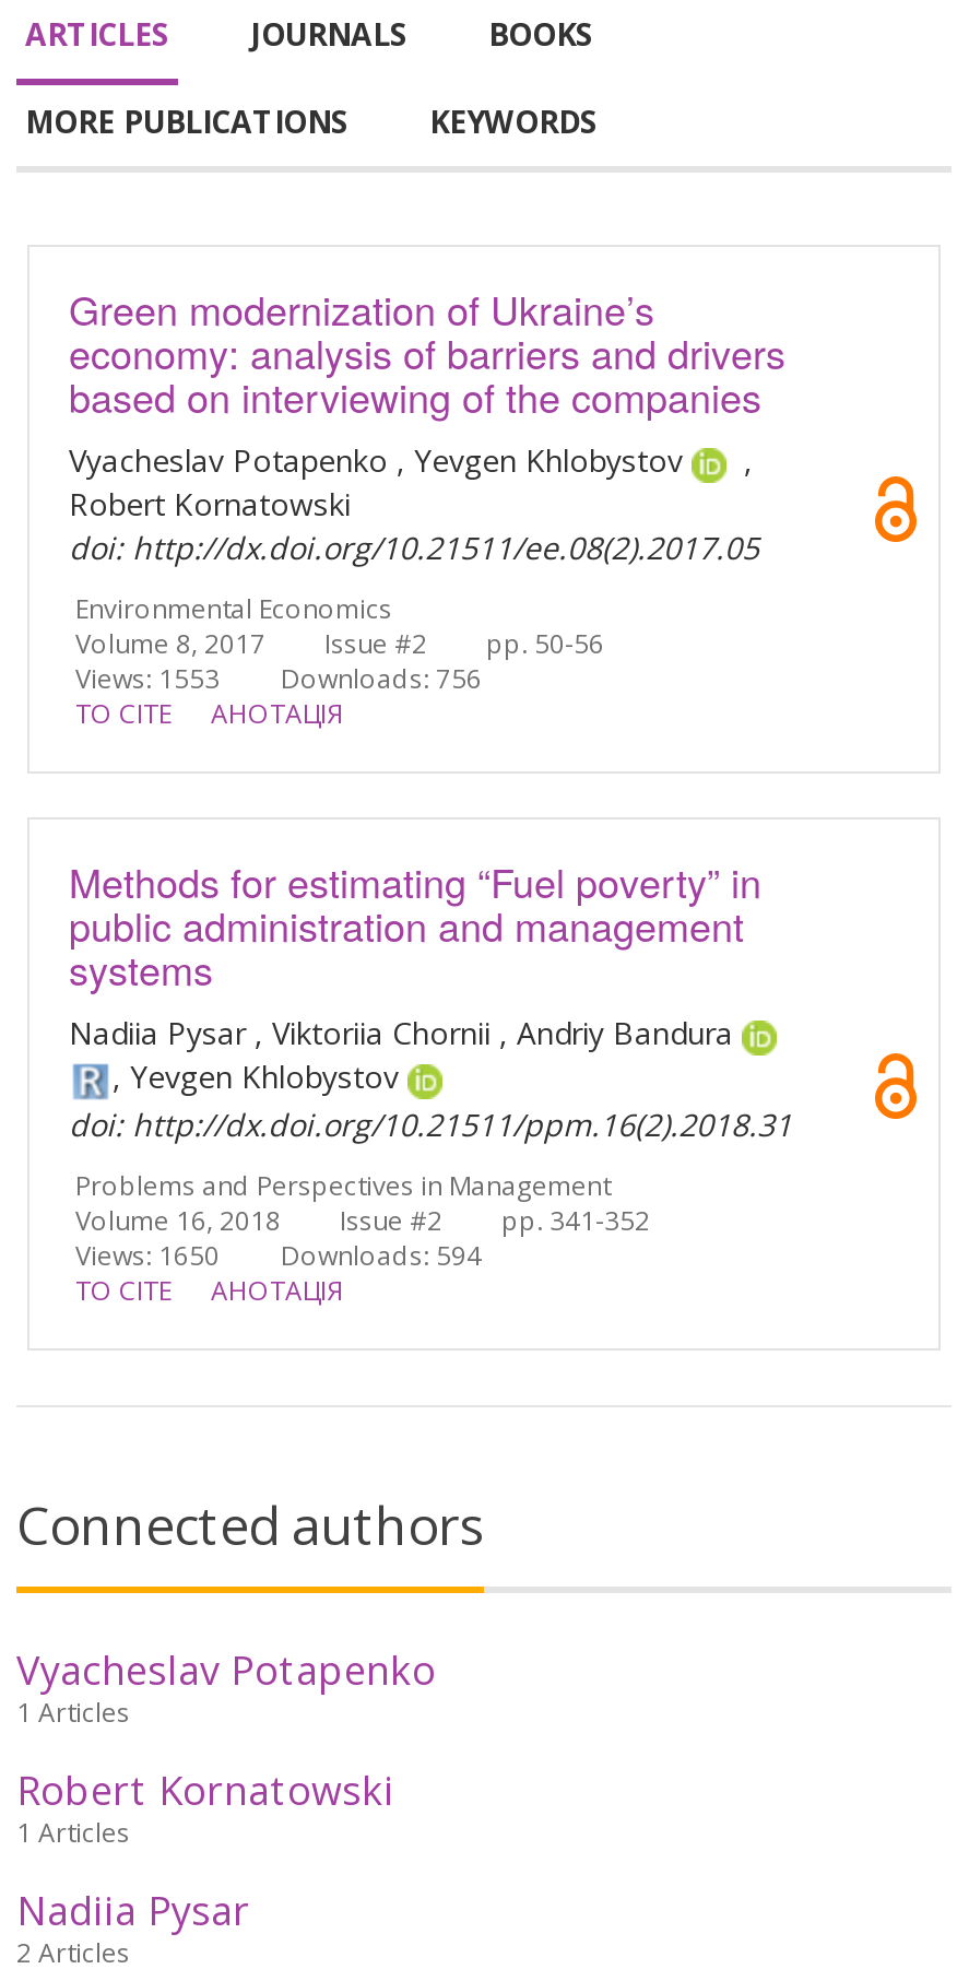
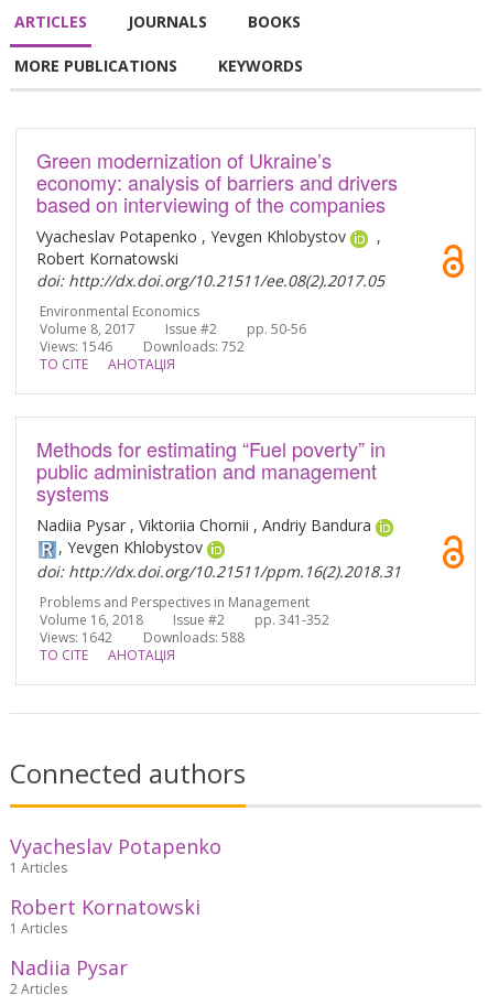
- Views: 1553
+ Views: 1546

- Downloads: 756
+ Downloads: 752

- Views: 1650
+ Views: 1642

- Downloads: 594
+ Downloads: 588
